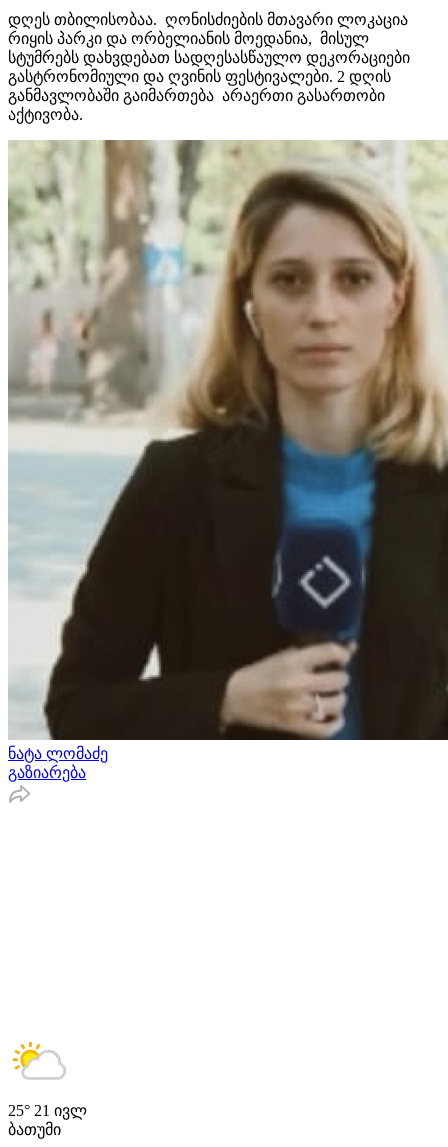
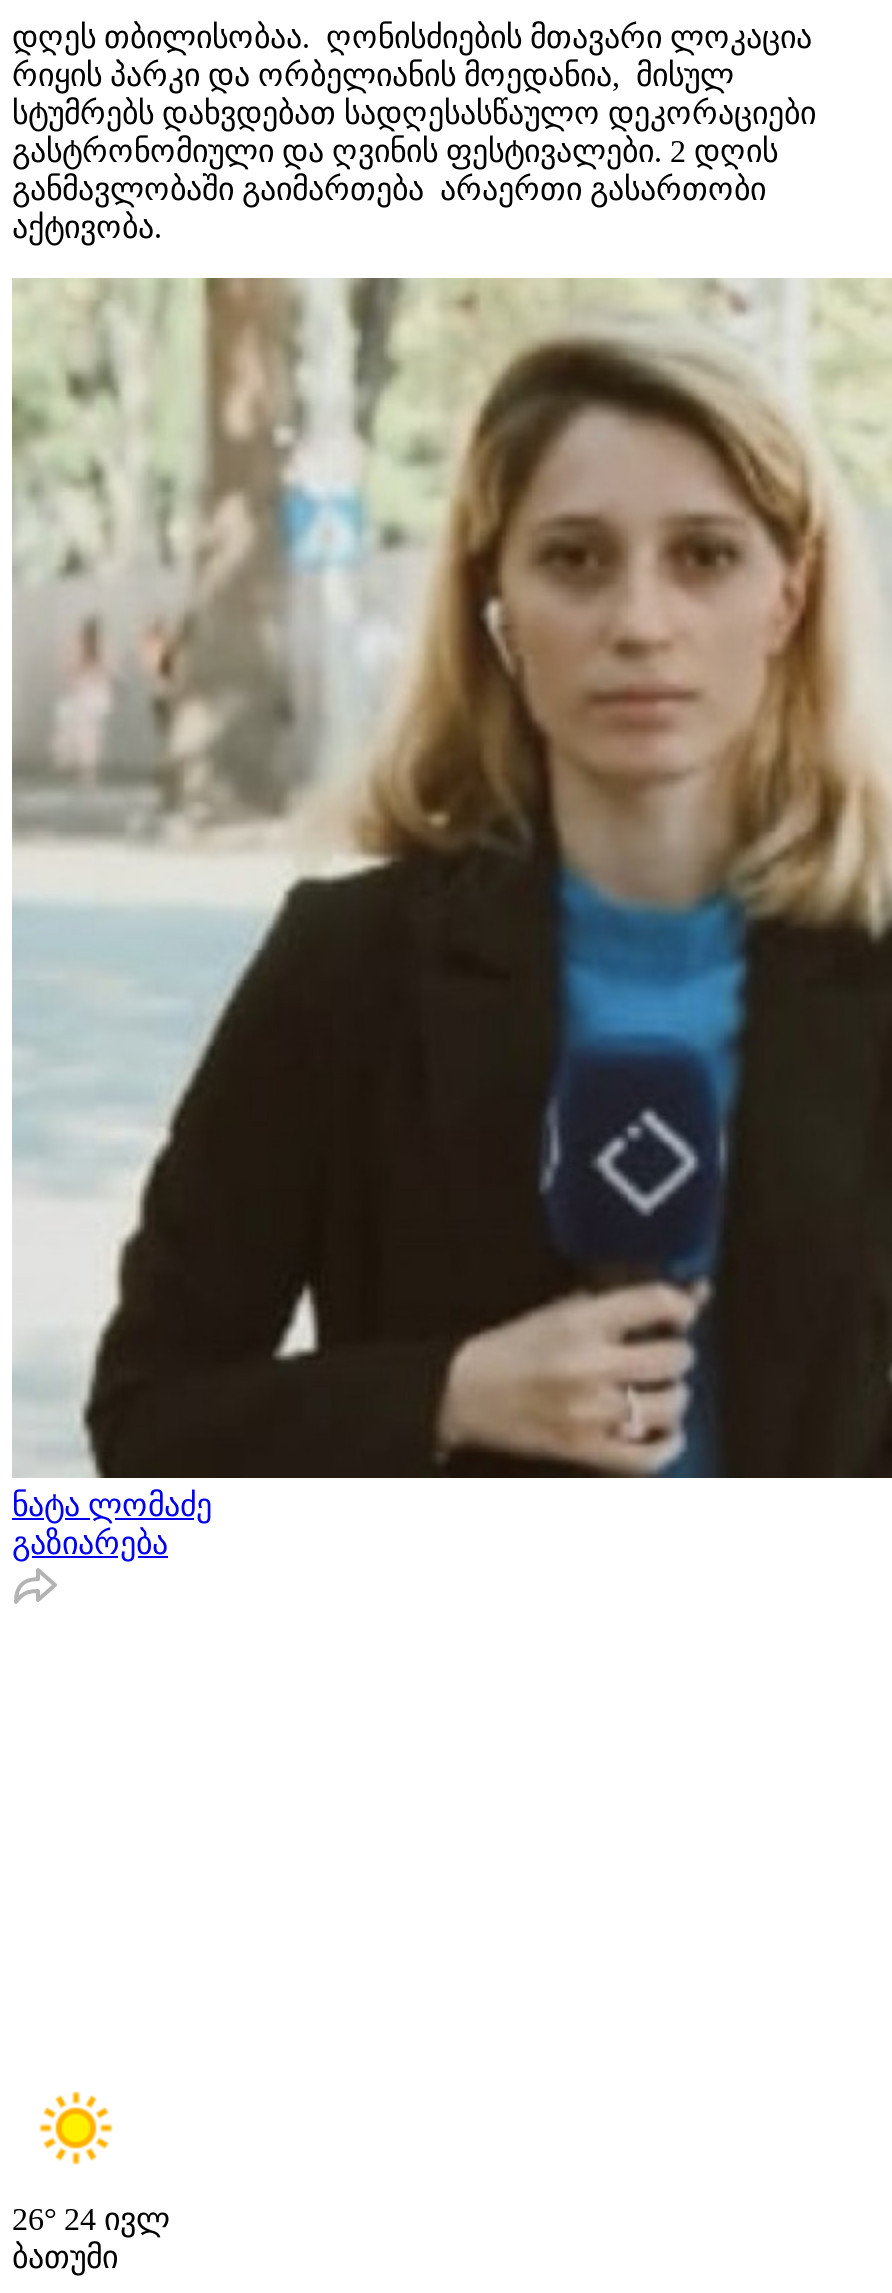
- [image]
- 25° 21 ივლ
+ [image]
+ 26° 24 ივლ
